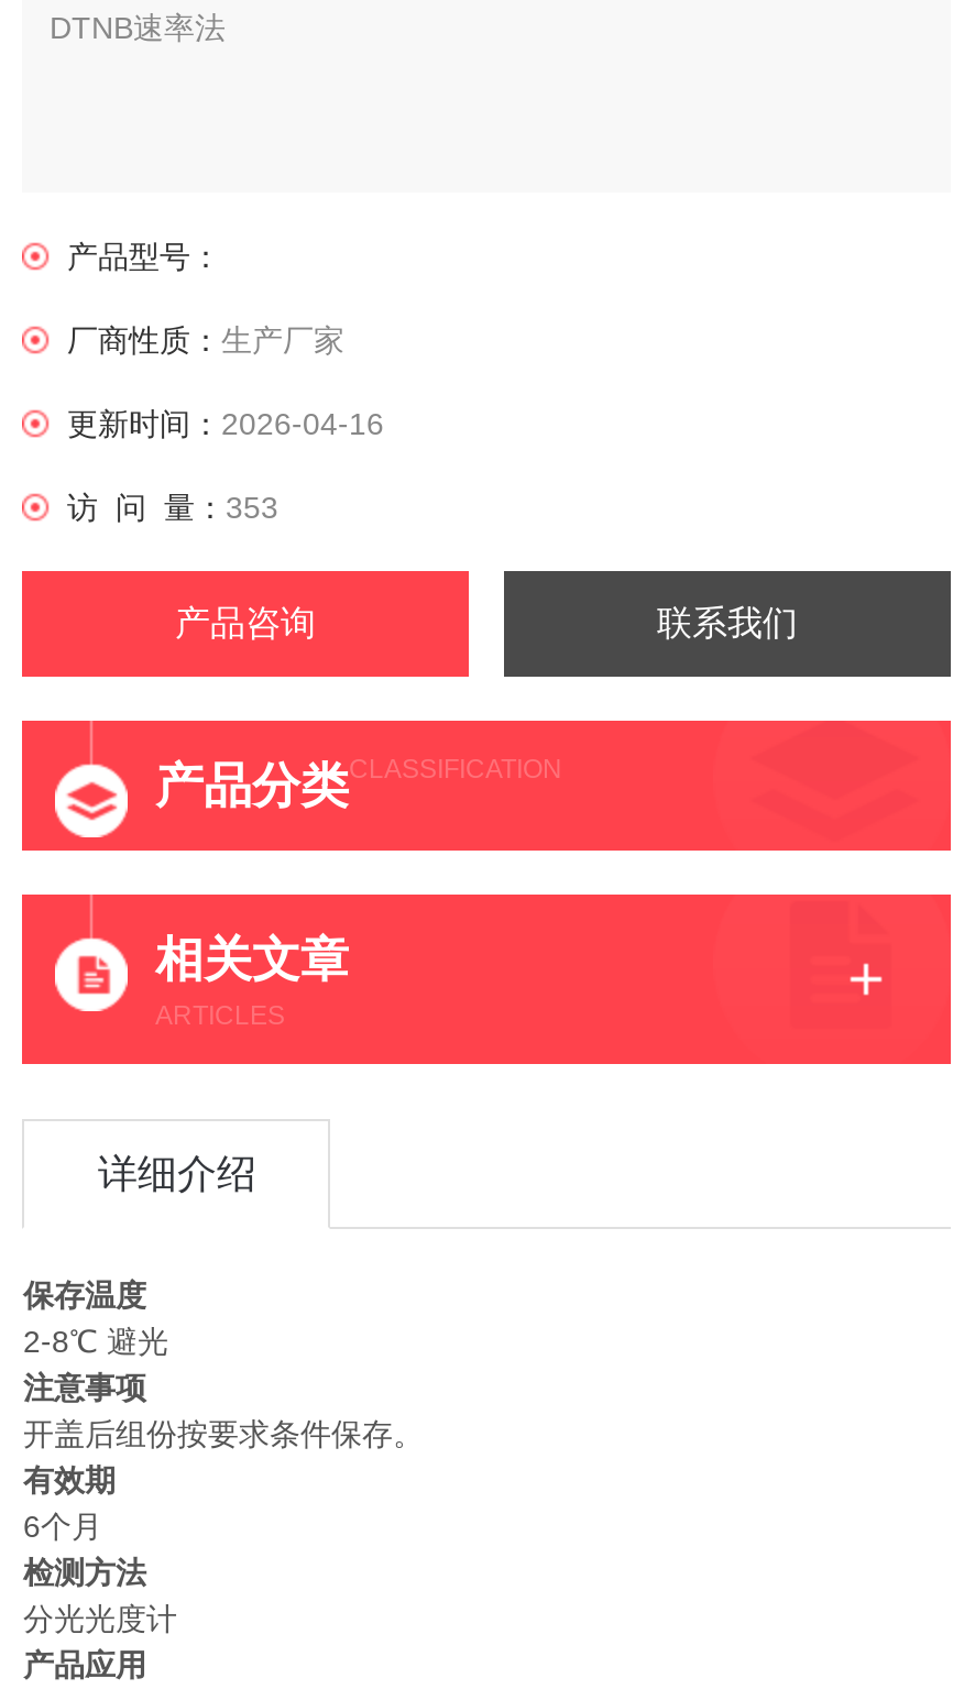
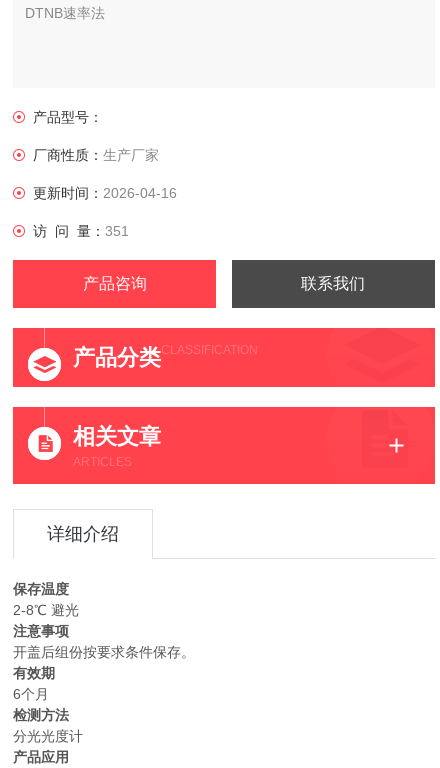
- 访 问 量：353
+ 访 问 量：351
